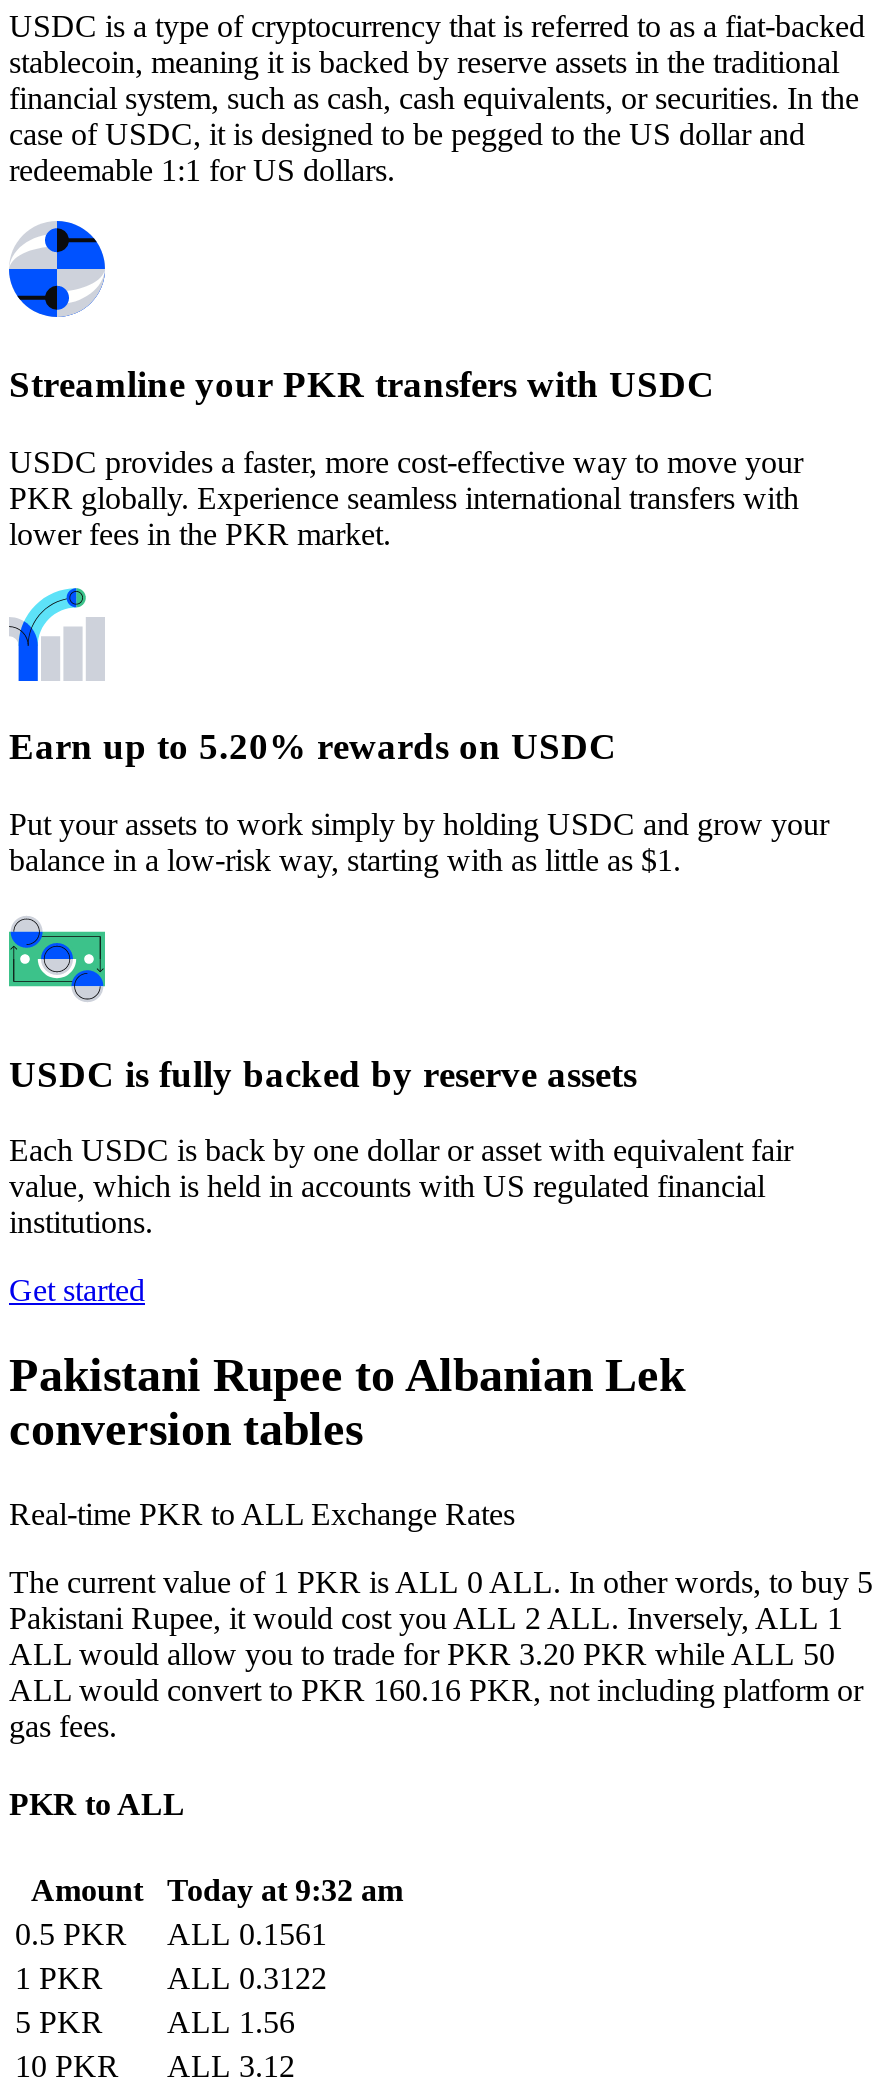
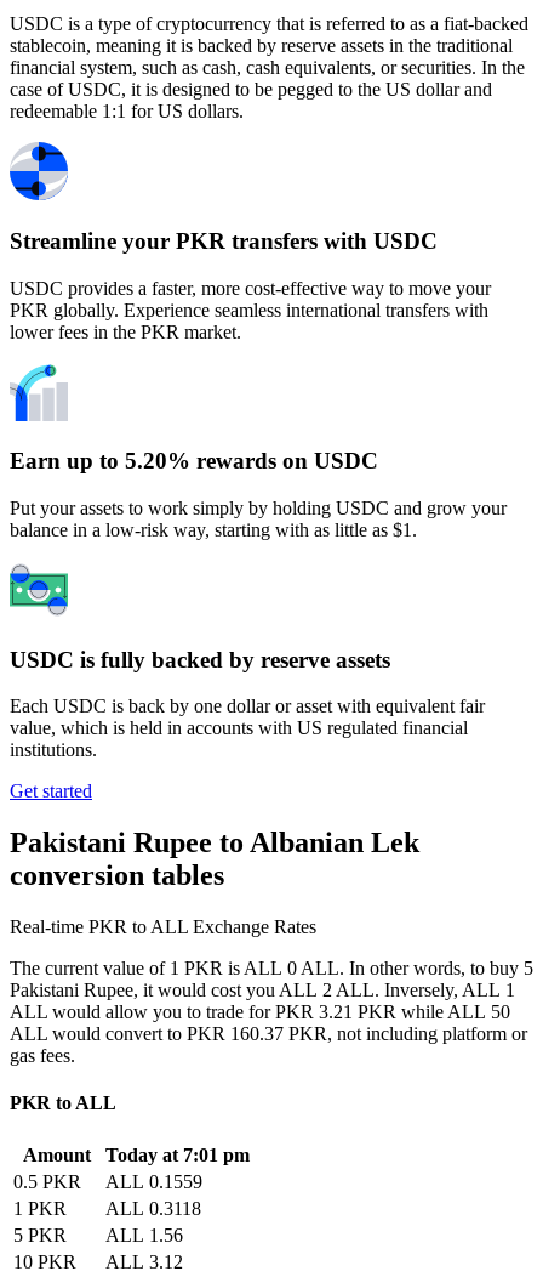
- ALL would allow you to trade for PKR 3.20 PKR while ALL 50
+ ALL would allow you to trade for PKR 3.21 PKR while ALL 50

- ALL would convert to PKR 160.16 PKR, not including platform or
+ ALL would convert to PKR 160.37 PKR, not including platform or

- Amount Today at 9:32 am
+ Amount Today at 7:01 pm

- 0.5 PKR ALL 0.1561
+ 0.5 PKR ALL 0.1559

- 1 PKR ALL 0.3122
+ 1 PKR ALL 0.3118
